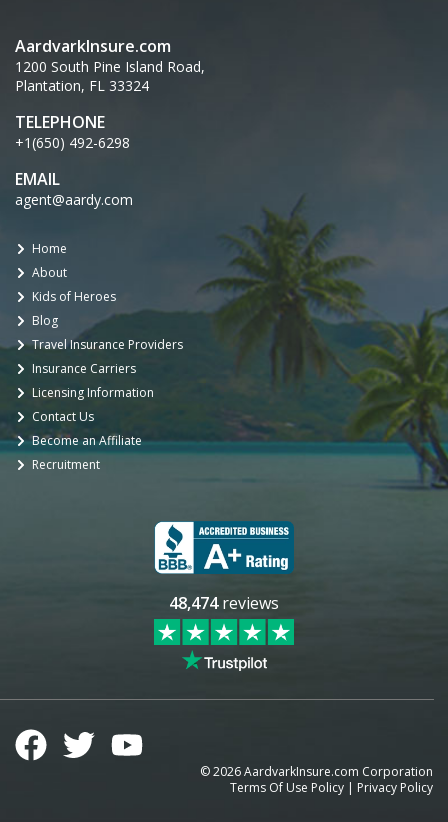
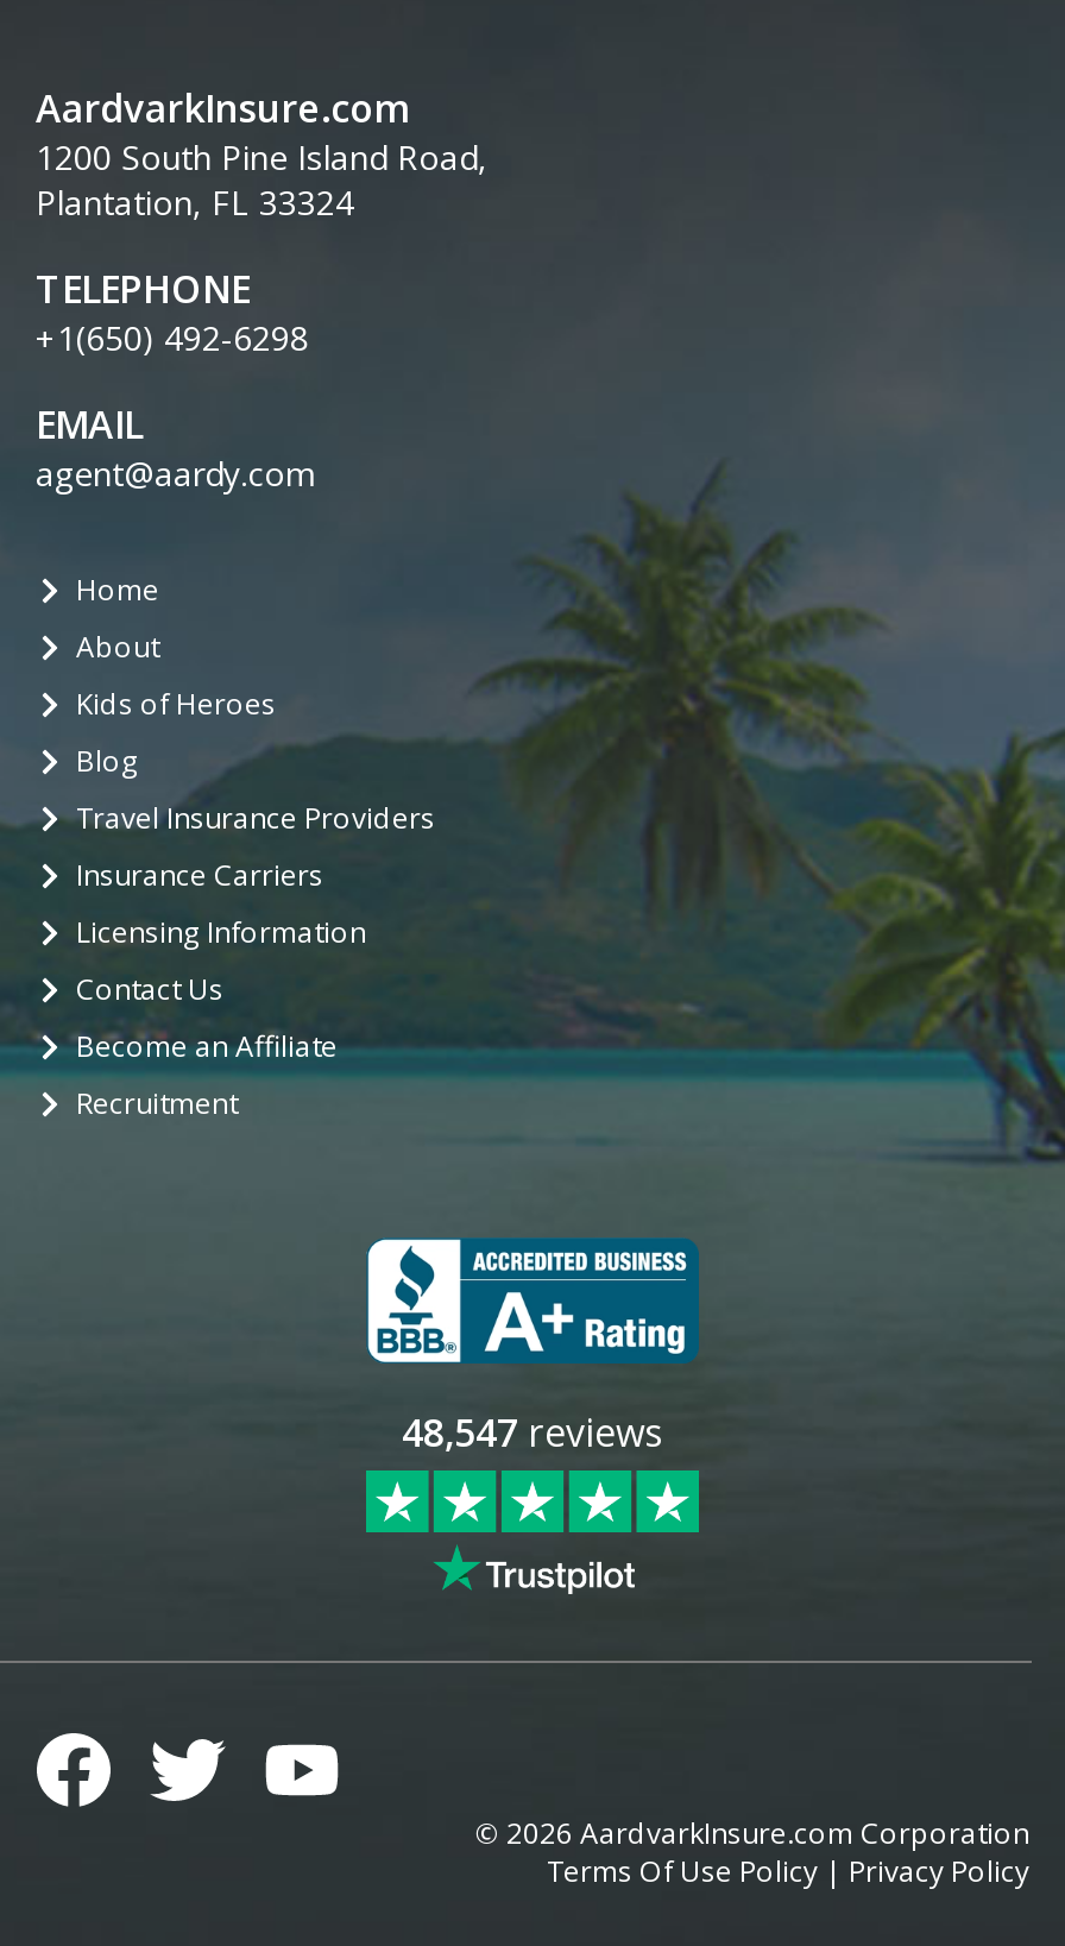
- 48,474 reviews
+ 48,547 reviews
